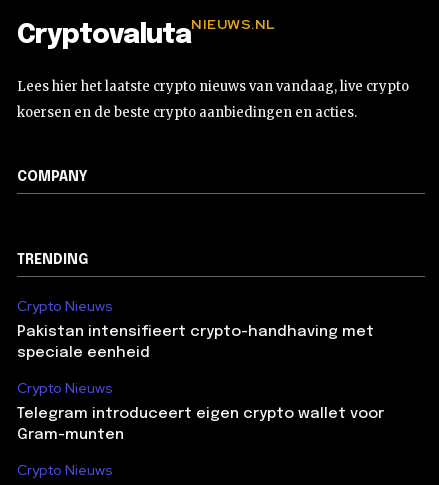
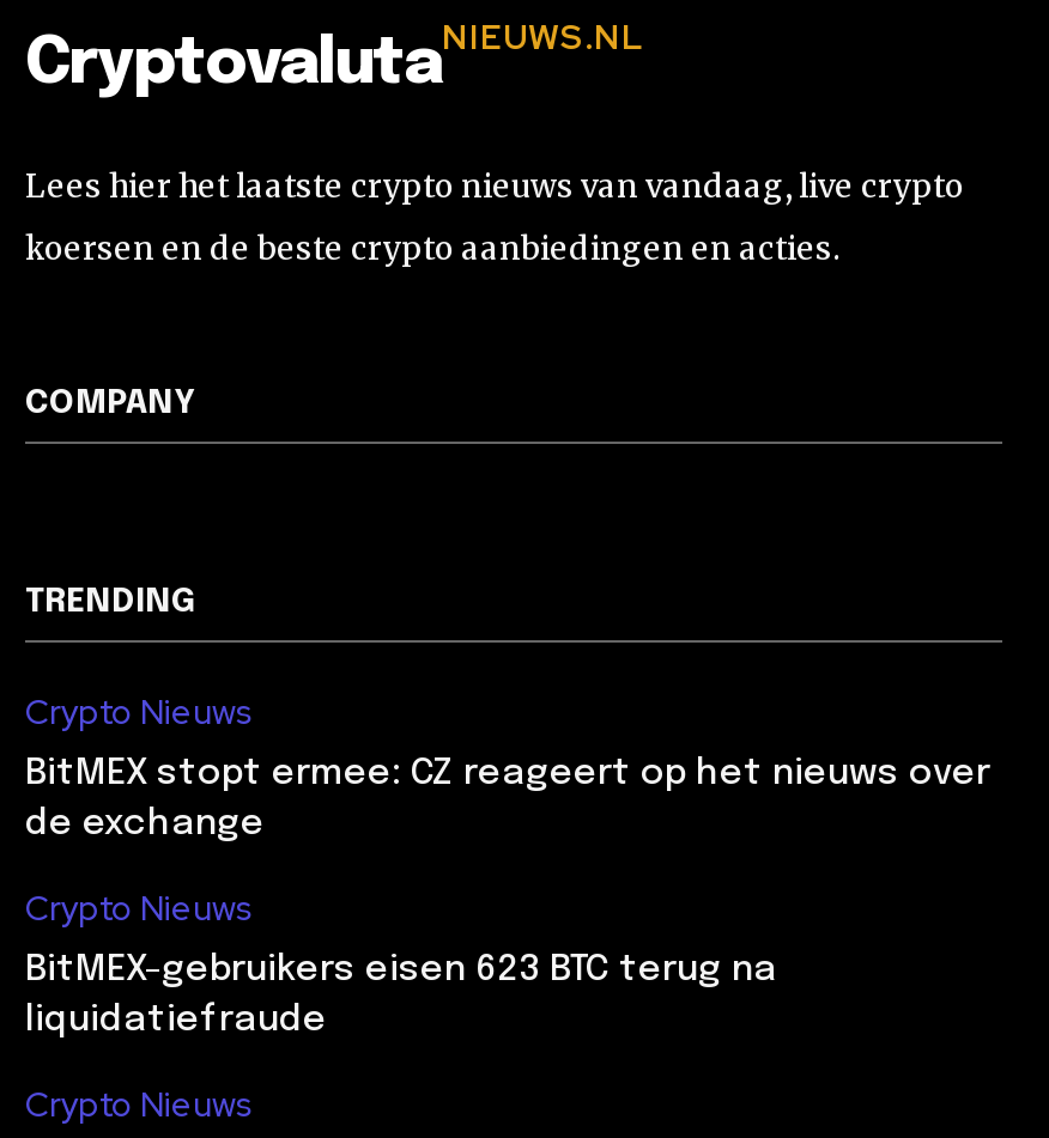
- Pakistan intensifieert crypto-handhaving met
- speciale eenheid
+ BitMEX stopt ermee: CZ reageert op het nieuws over
+ de exchange

- Telegram introduceert eigen crypto wallet voor
- Gram-munten
+ BitMEX-gebruikers eisen 623 BTC terug na
+ liquidatiefraude
